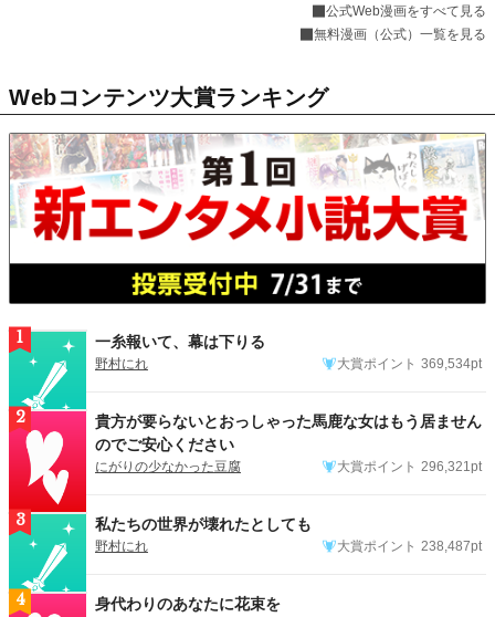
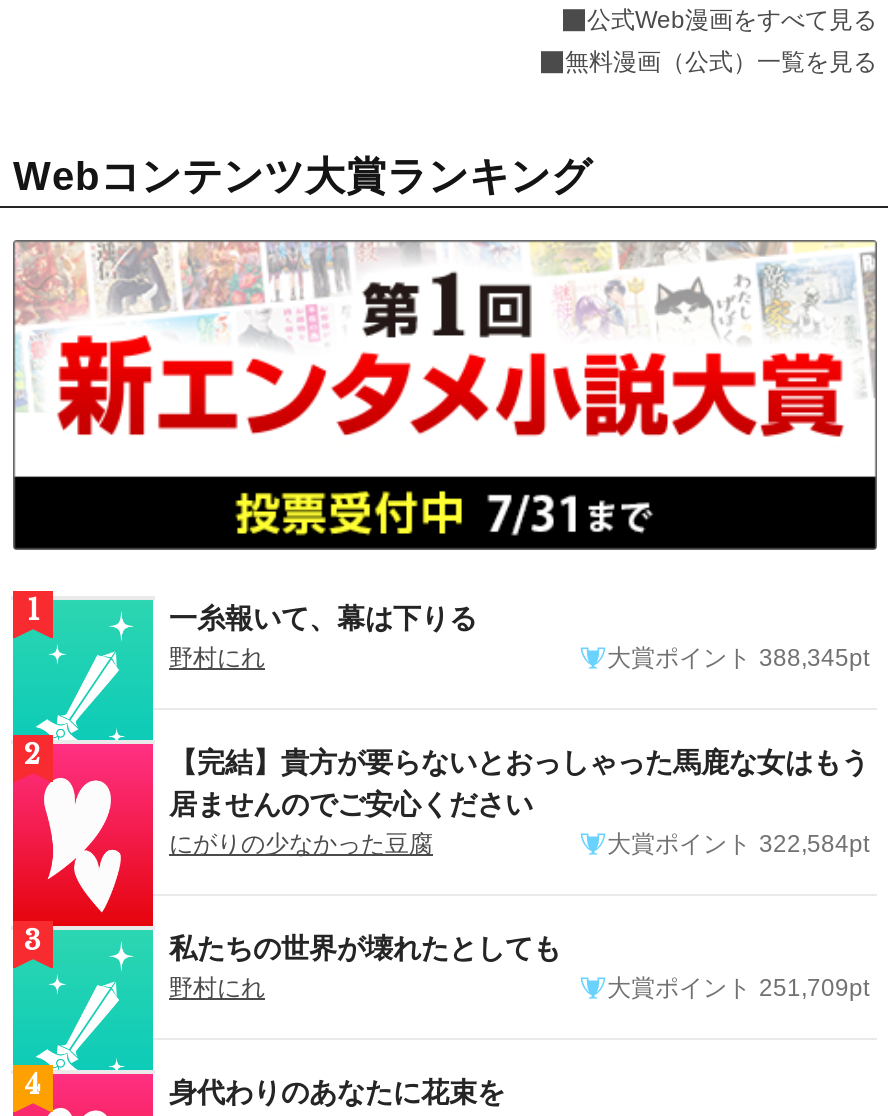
- 大賞ポイント 369,534pt
+ 大賞ポイント 388,345pt

- 貴方が要らないとおっしゃった馬鹿な女はもう居ません
- のでご安心ください
+ 【完結】貴方が要らないとおっしゃった馬鹿な女はもう
+ 居ませんのでご安心ください

- 大賞ポイント 296,321pt
+ 大賞ポイント 322,584pt

- 大賞ポイント 238,487pt
+ 大賞ポイント 251,709pt
